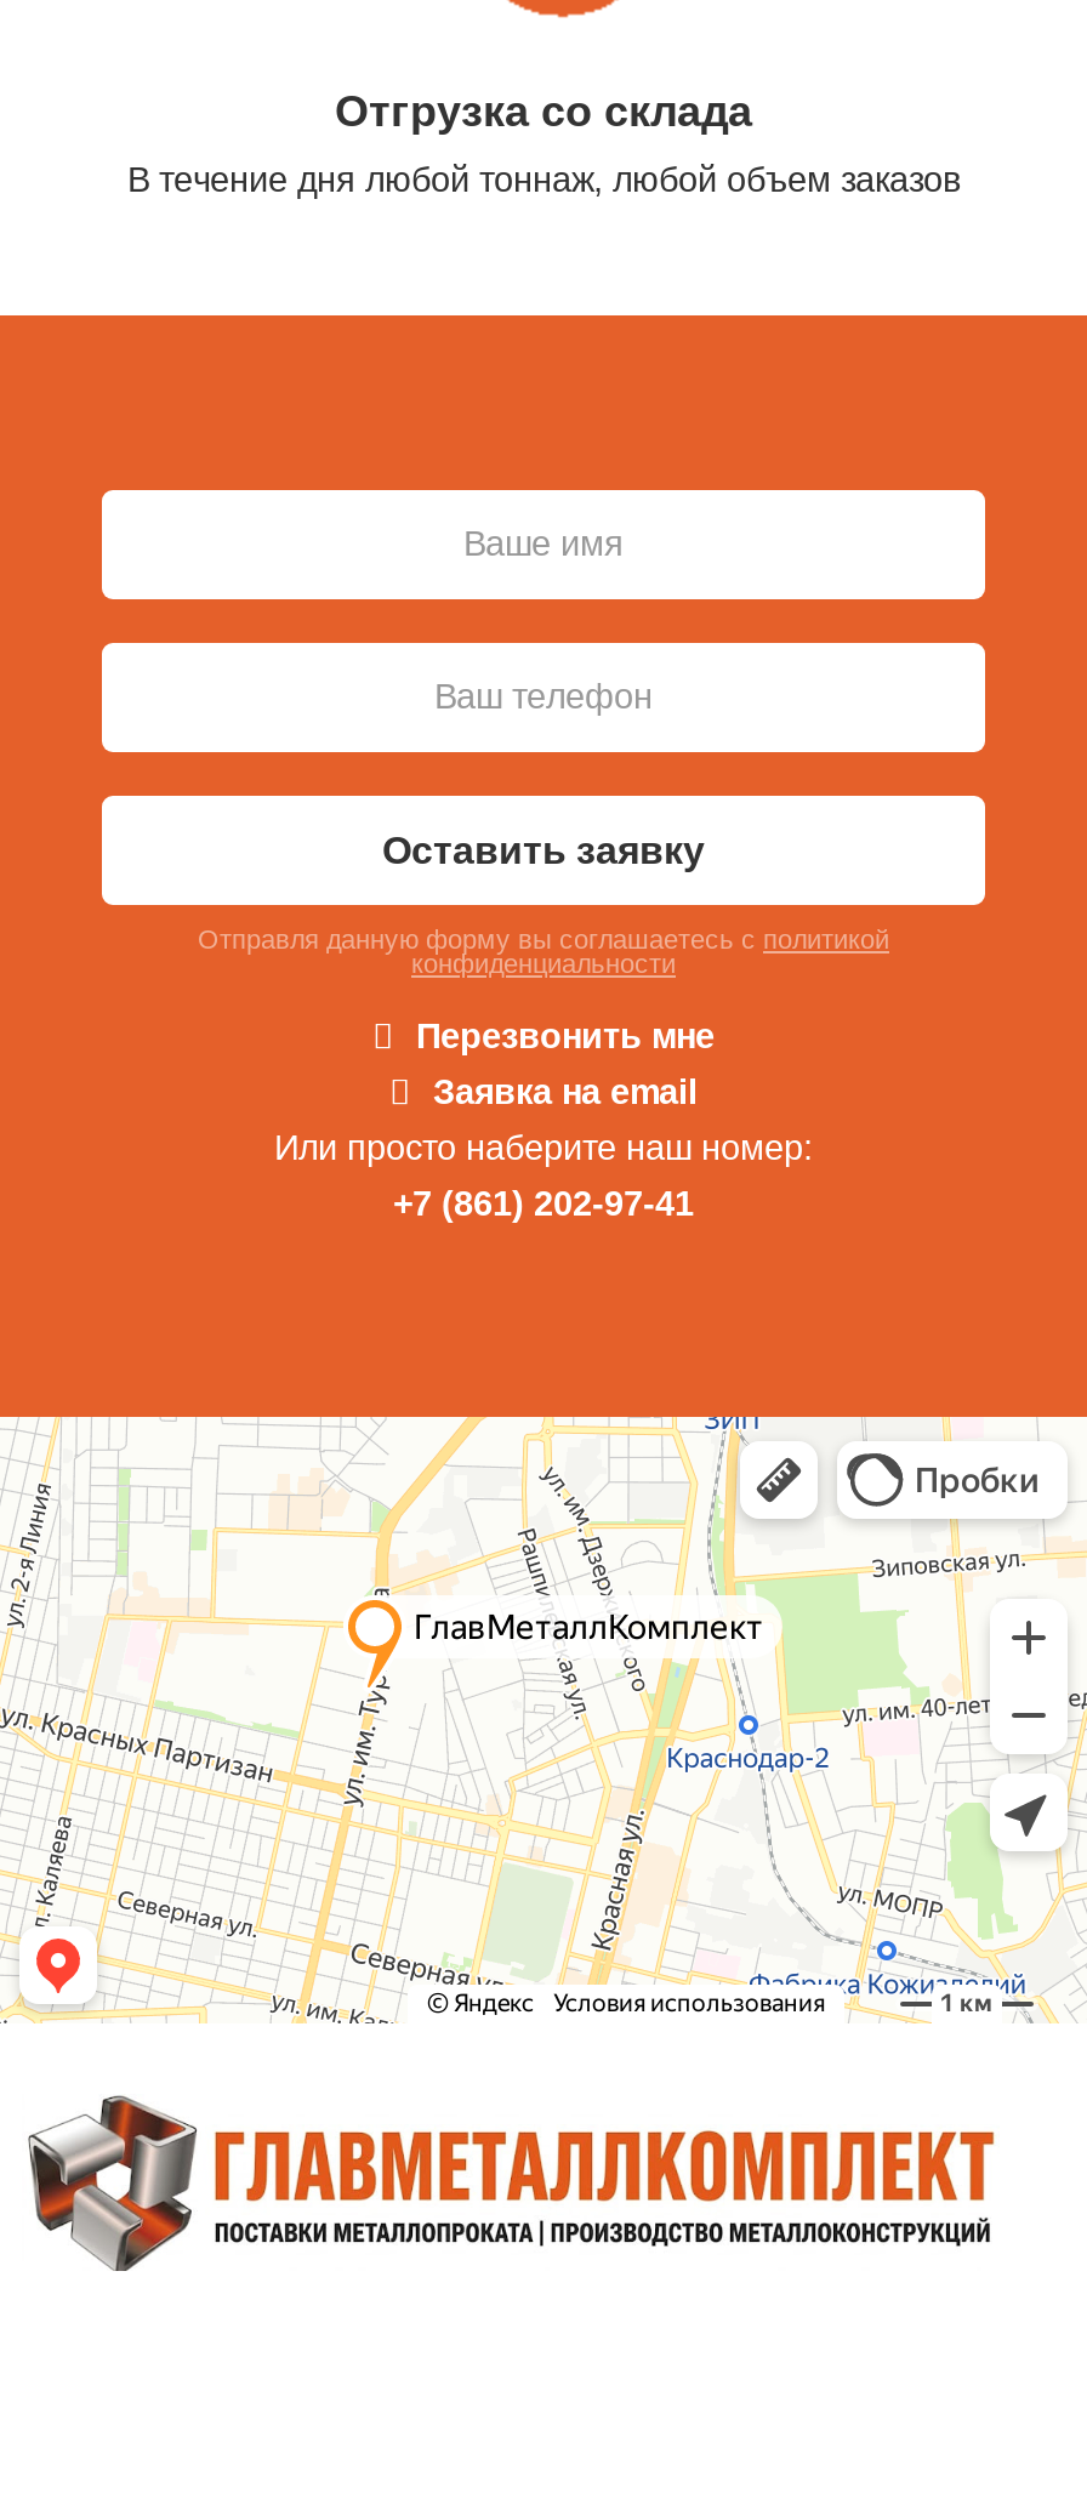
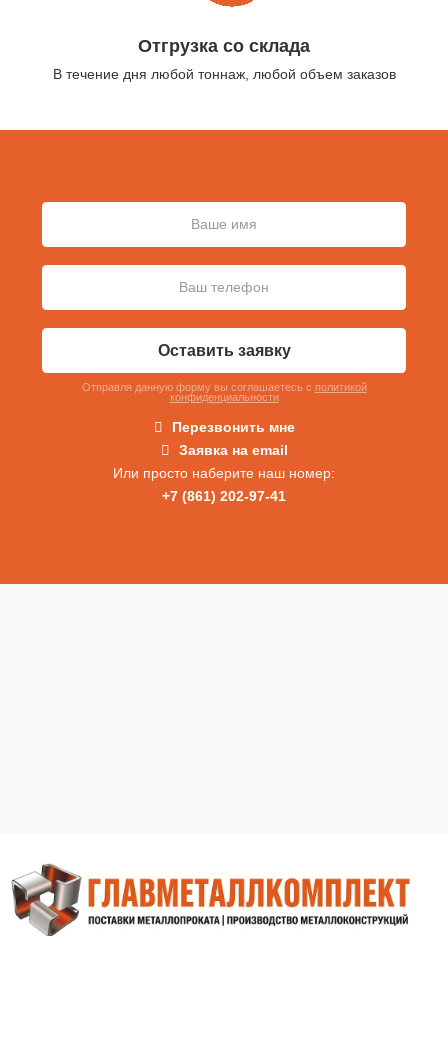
- [image]
